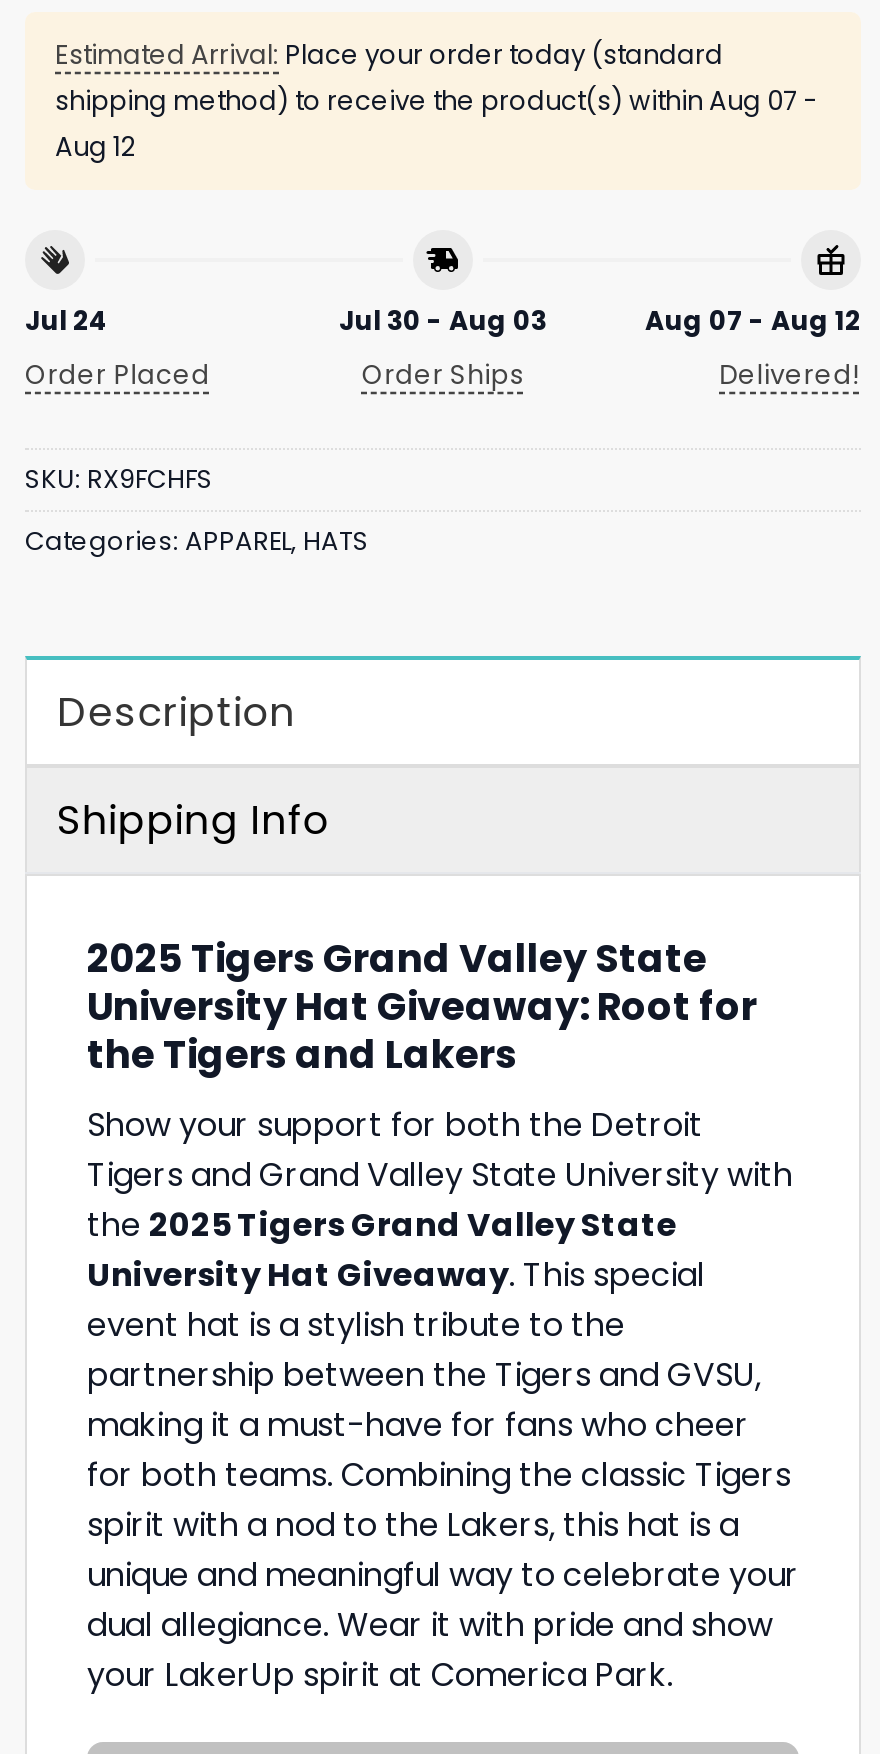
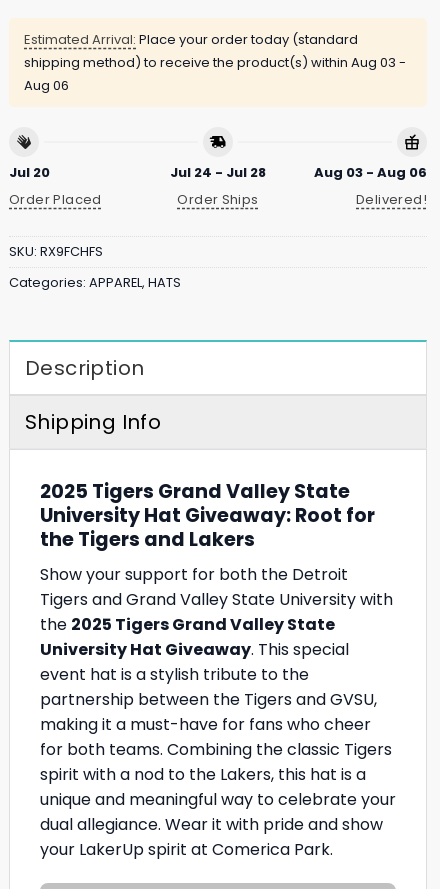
- shipping method) to receive the product(s) within Aug 07 -
+ shipping method) to receive the product(s) within Aug 03 -

- Aug 12
+ Aug 06

- Jul 24
+ Jul 20

- Jul 30 - Aug 03
+ Jul 24 - Jul 28

- Aug 07 - Aug 12
+ Aug 03 - Aug 06
